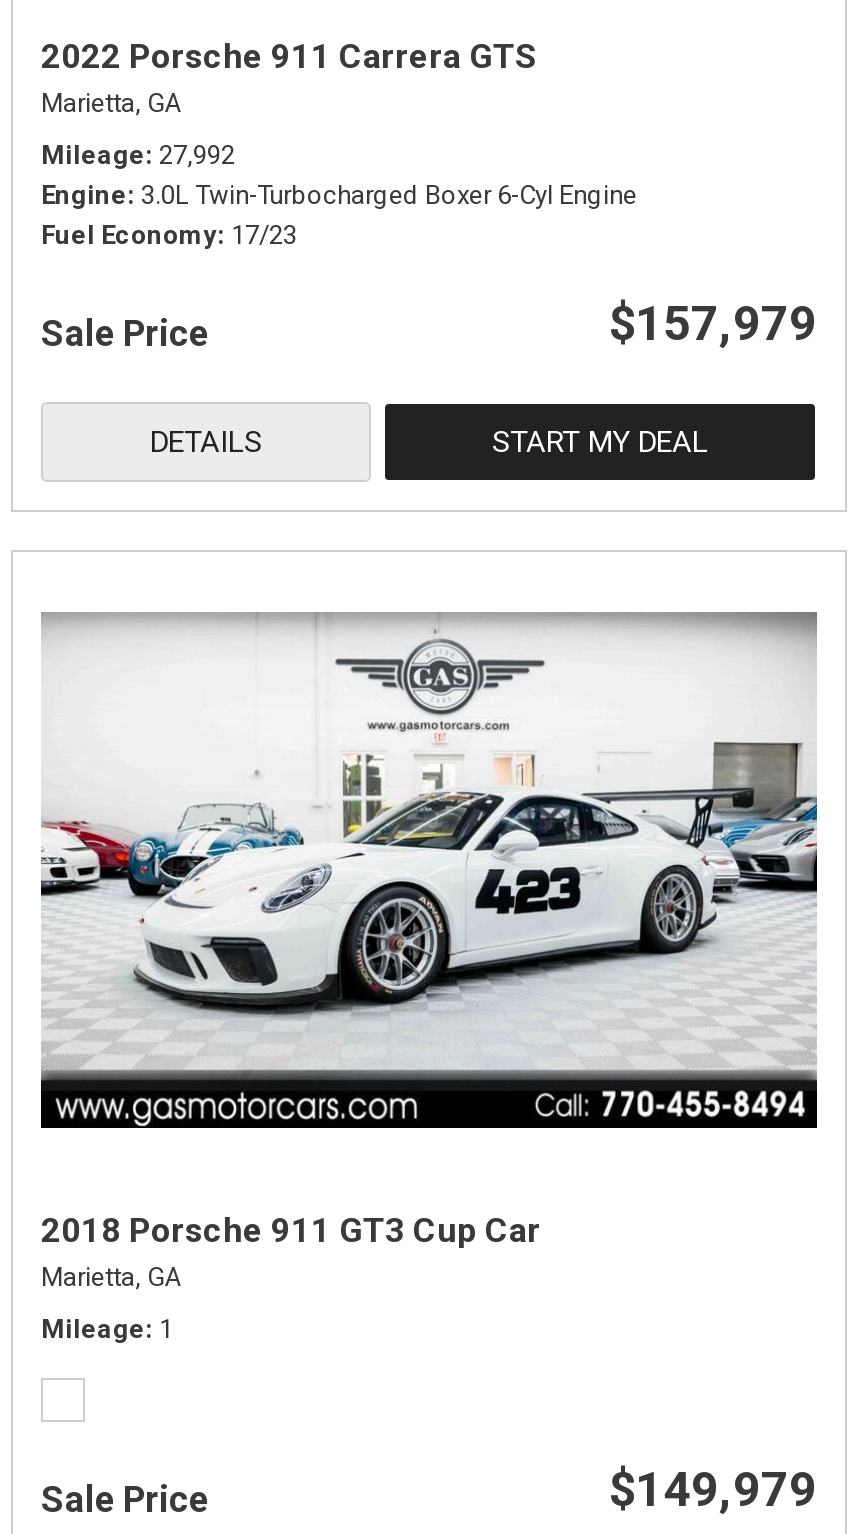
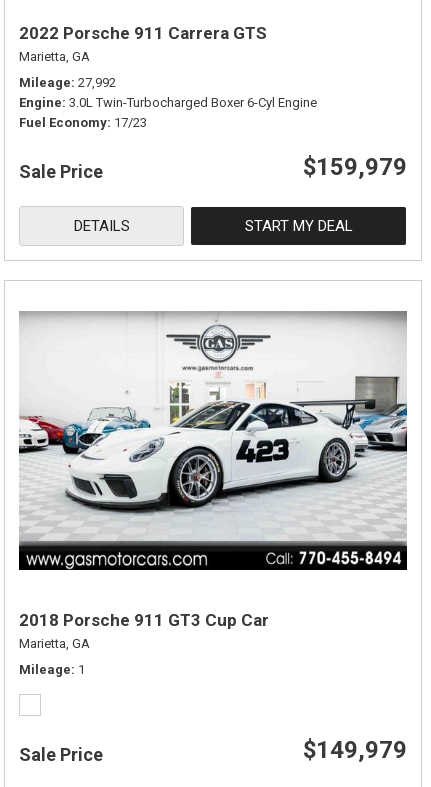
- $157,979
+ $159,979
